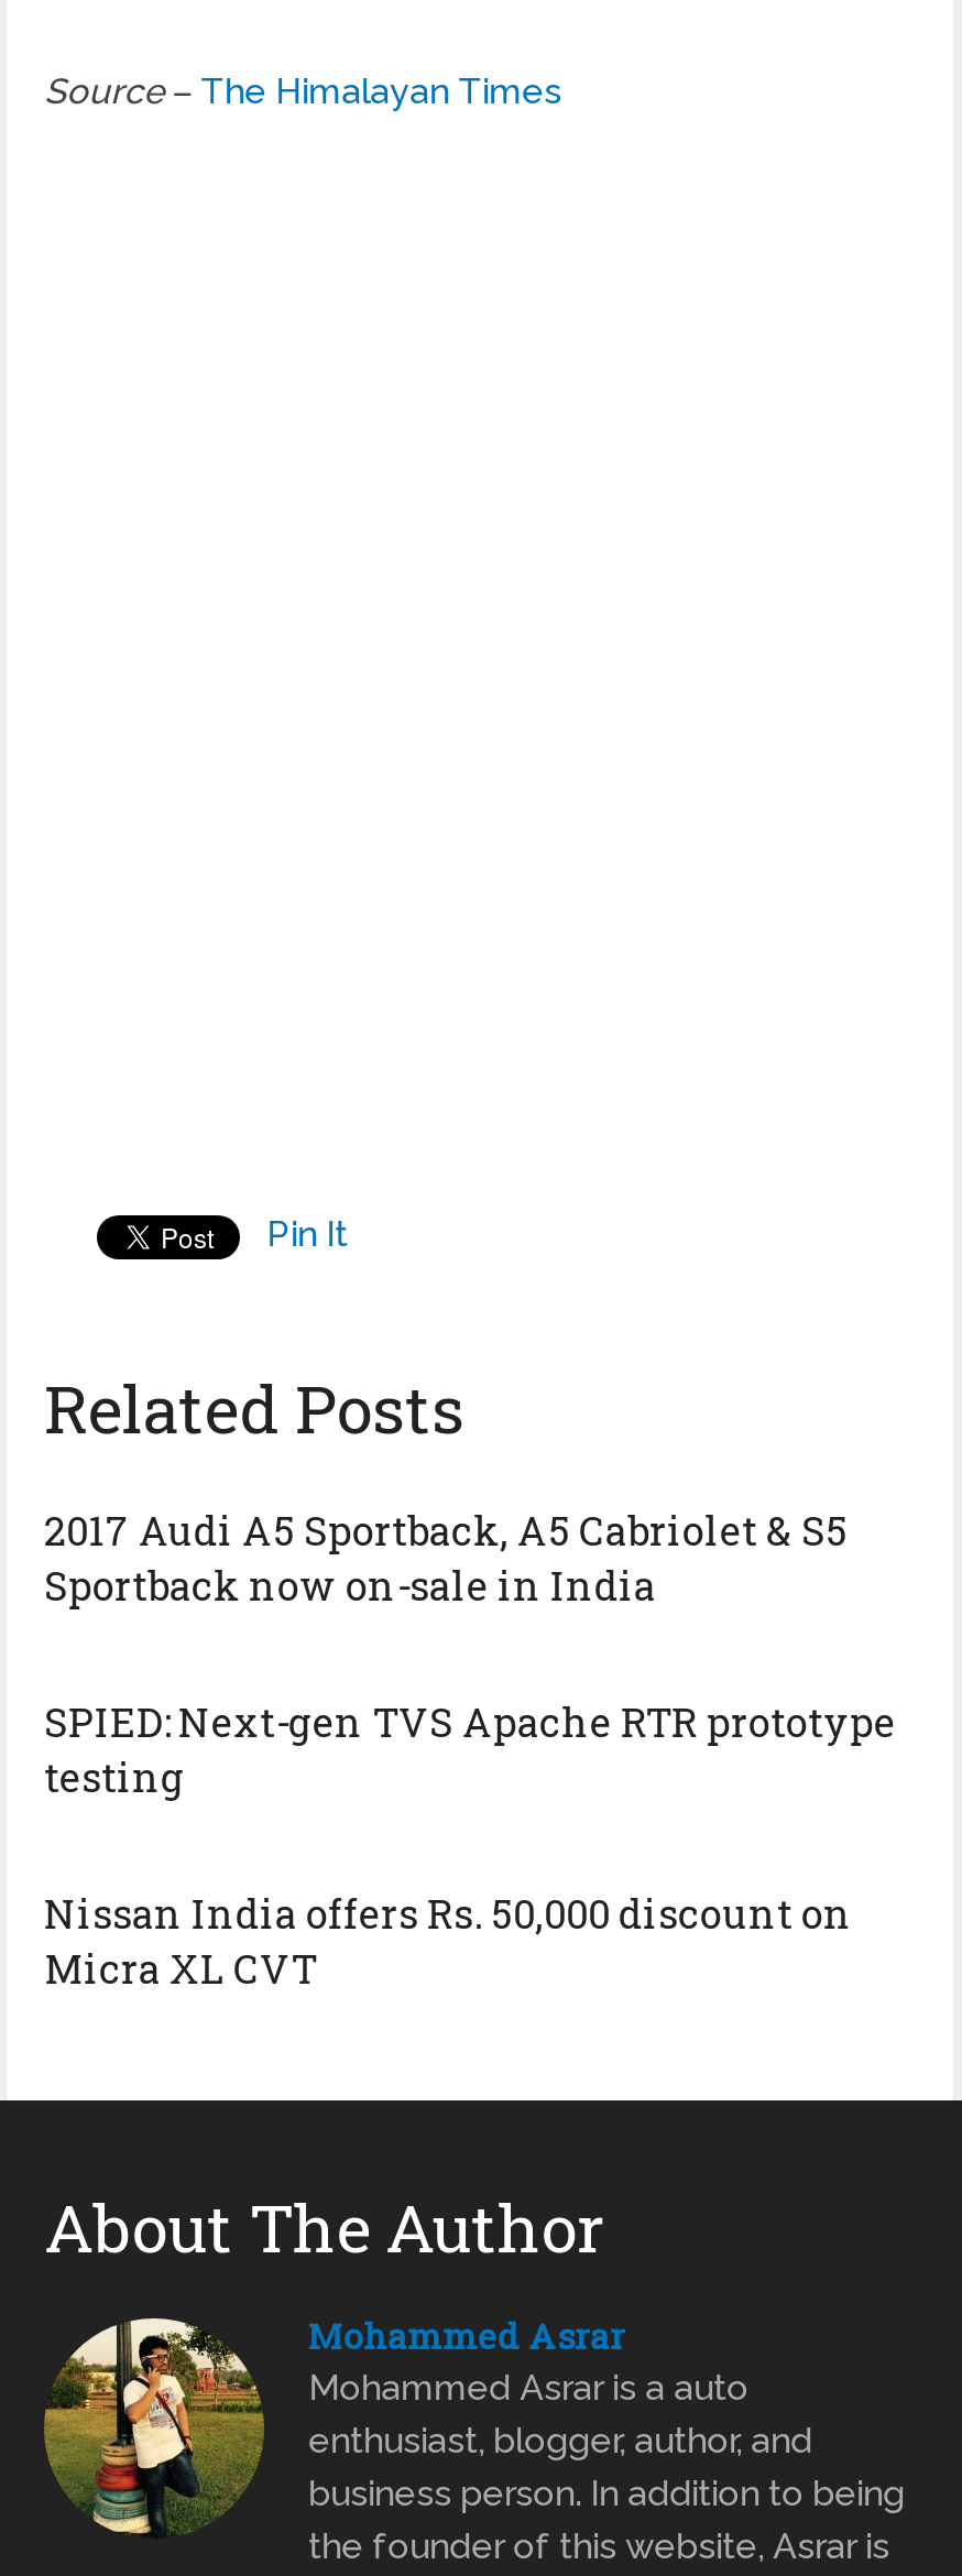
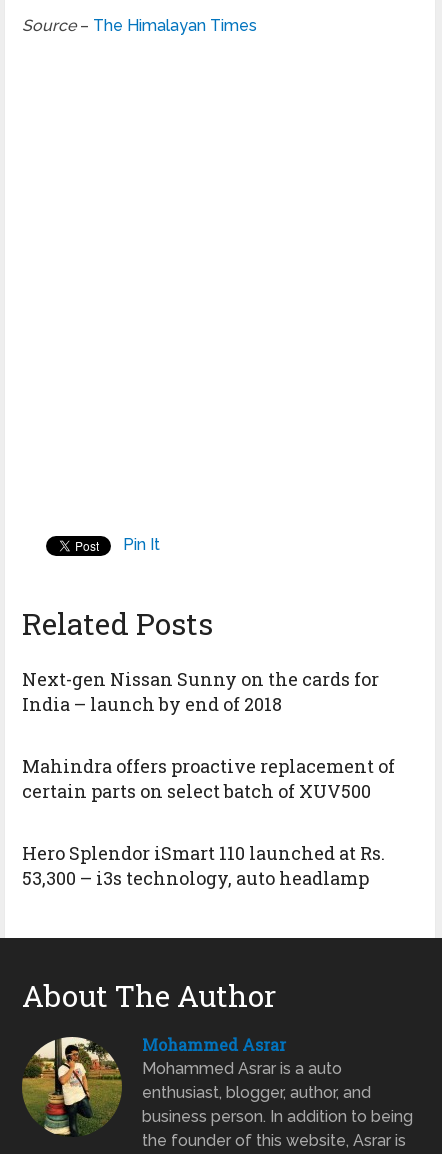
- 2017 Audi A5 Sportback, A5 Cabriolet & S5
- Sportback now on-sale in India
+ Next-gen Nissan Sunny on the cards for
+ India – launch by end of 2018

- SPIED: Next-gen TVS Apache RTR prototype
- testing
+ Mahindra offers proactive replacement of
+ certain parts on select batch of XUV500

- Nissan India offers Rs. 50,000 discount on
- Micra XL CVT
+ Hero Splendor iSmart 110 launched at Rs.
+ 53,300 – i3s technology, auto headlamp
